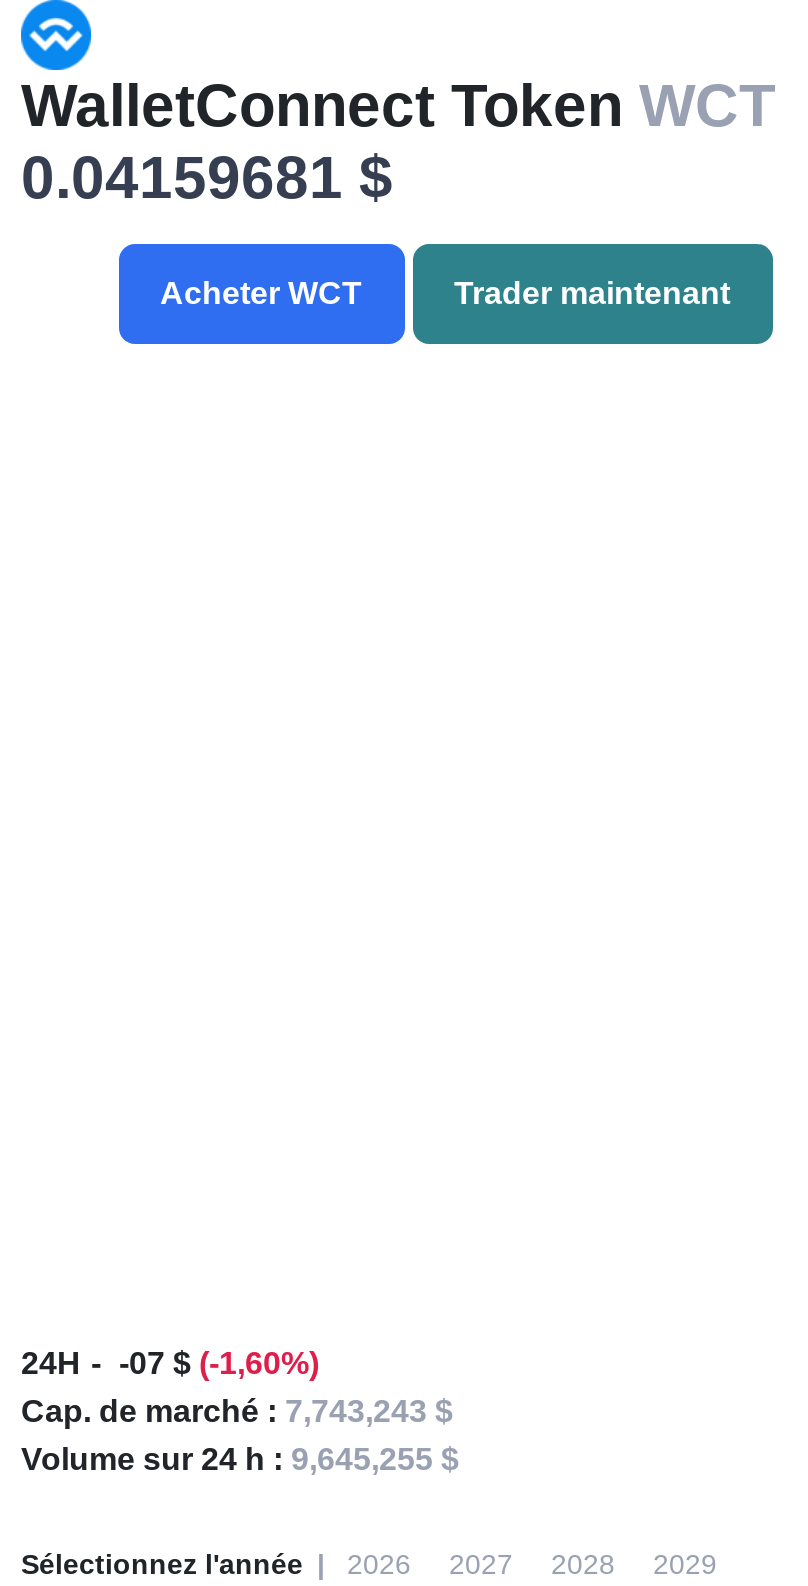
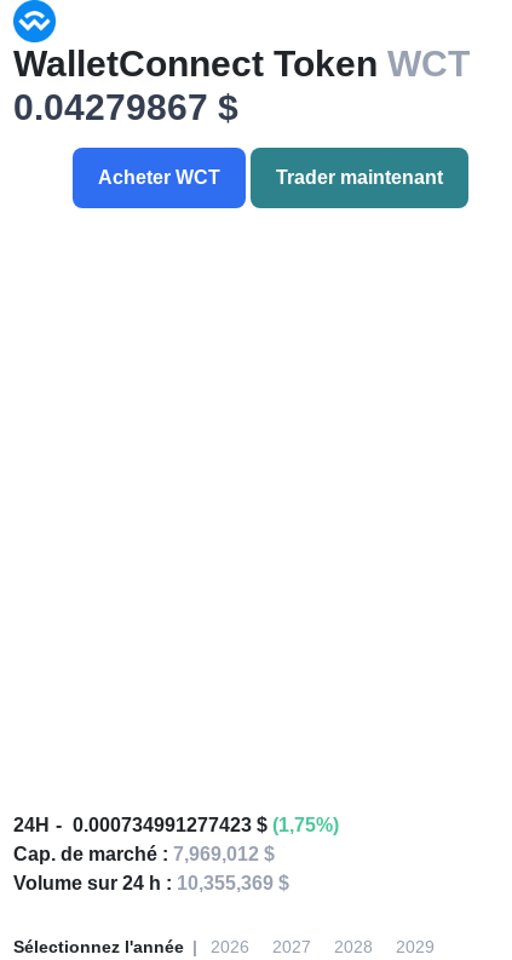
- 0.04159681 $
+ 0.04279867 $

- 24H -07 $(-1,60%)
+ 24H 0.000734991277423 $(1,75%)

- Cap. de marché : 7,743,243 $
+ Cap. de marché : 7,969,012 $

- Volume sur 24 h : 9,645,255 $
+ Volume sur 24 h : 10,355,369 $
